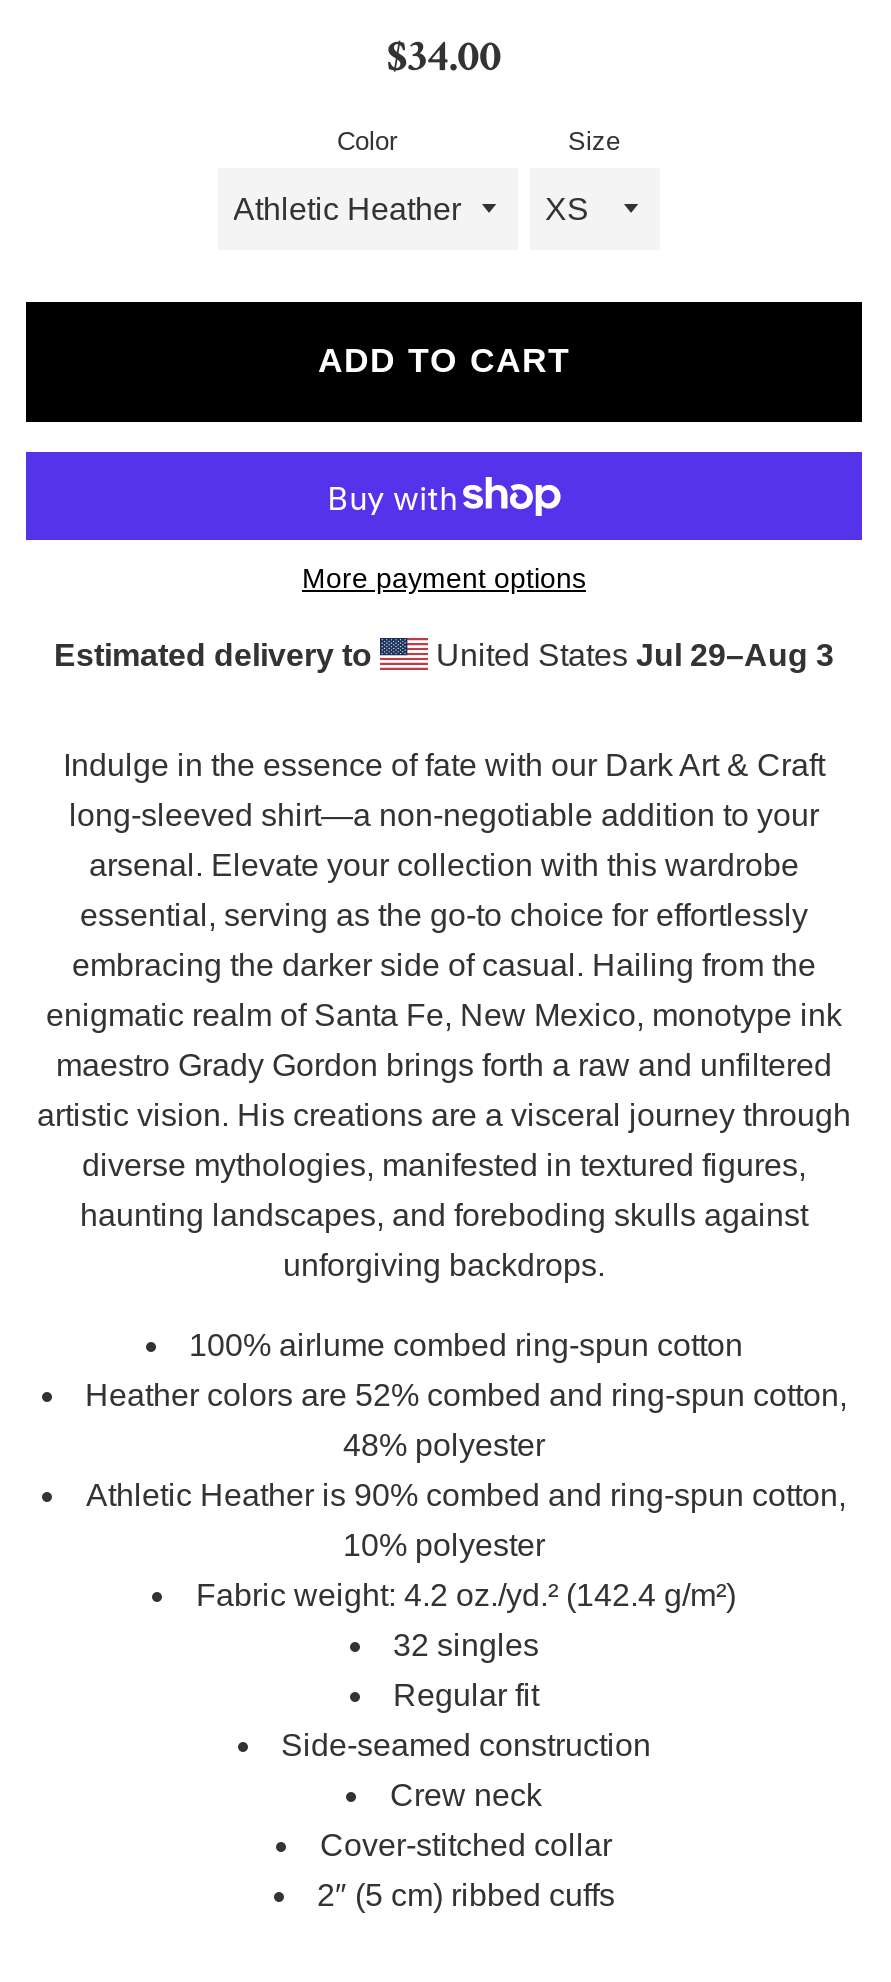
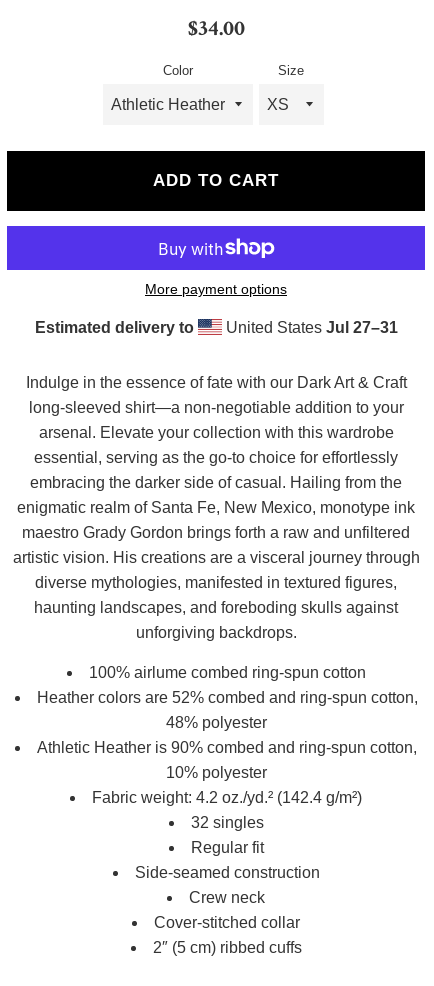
- United States Jul 29–Aug 3
+ United States Jul 27–31
